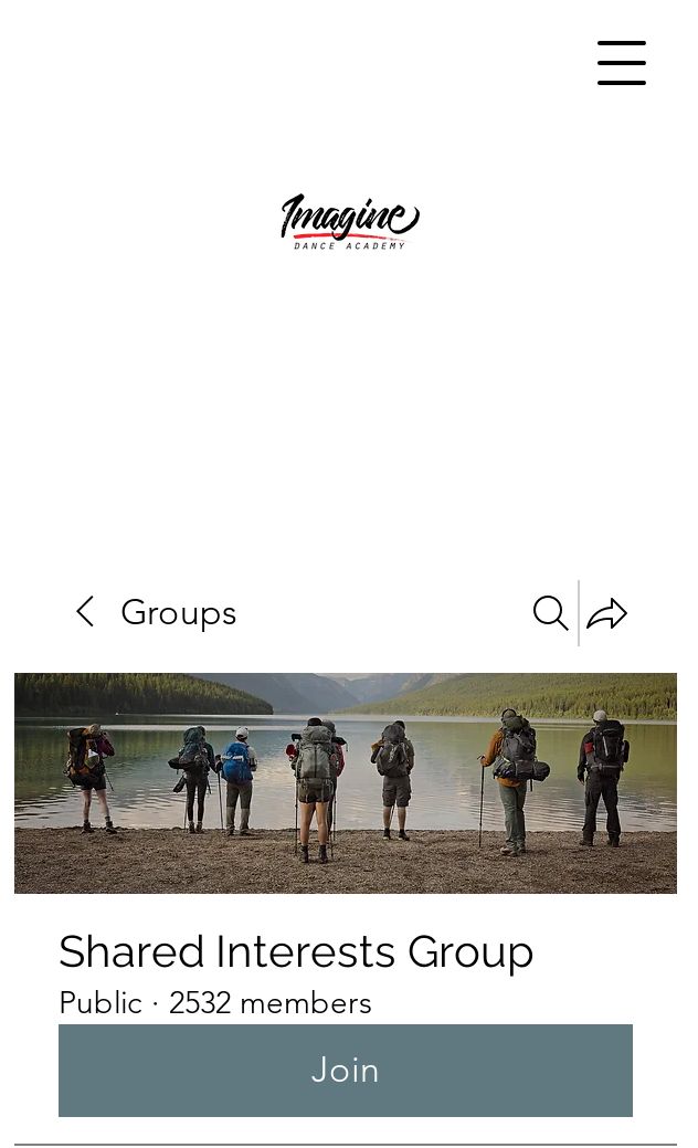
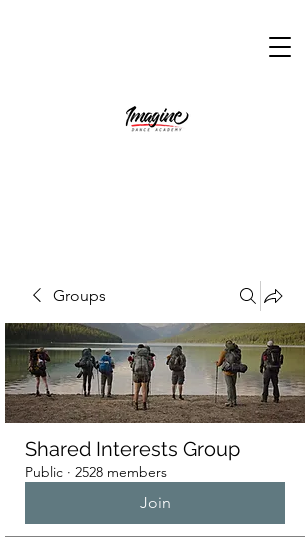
- Public · 2532 members
+ Public · 2528 members
